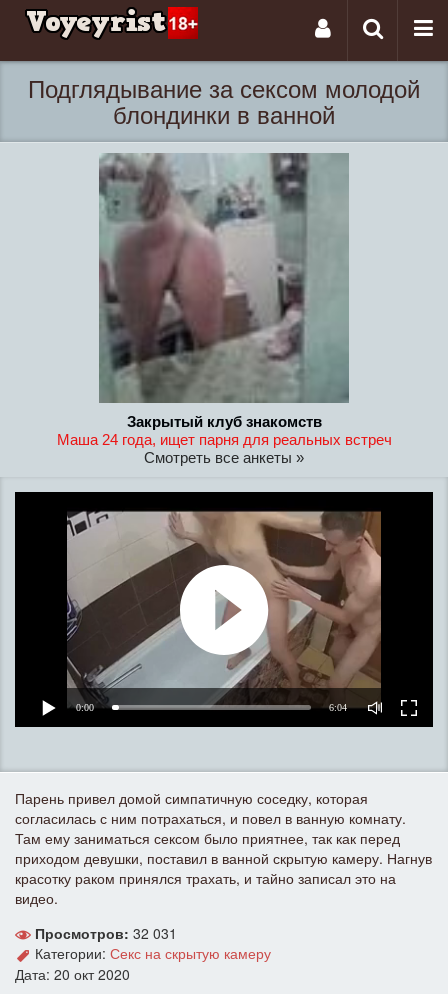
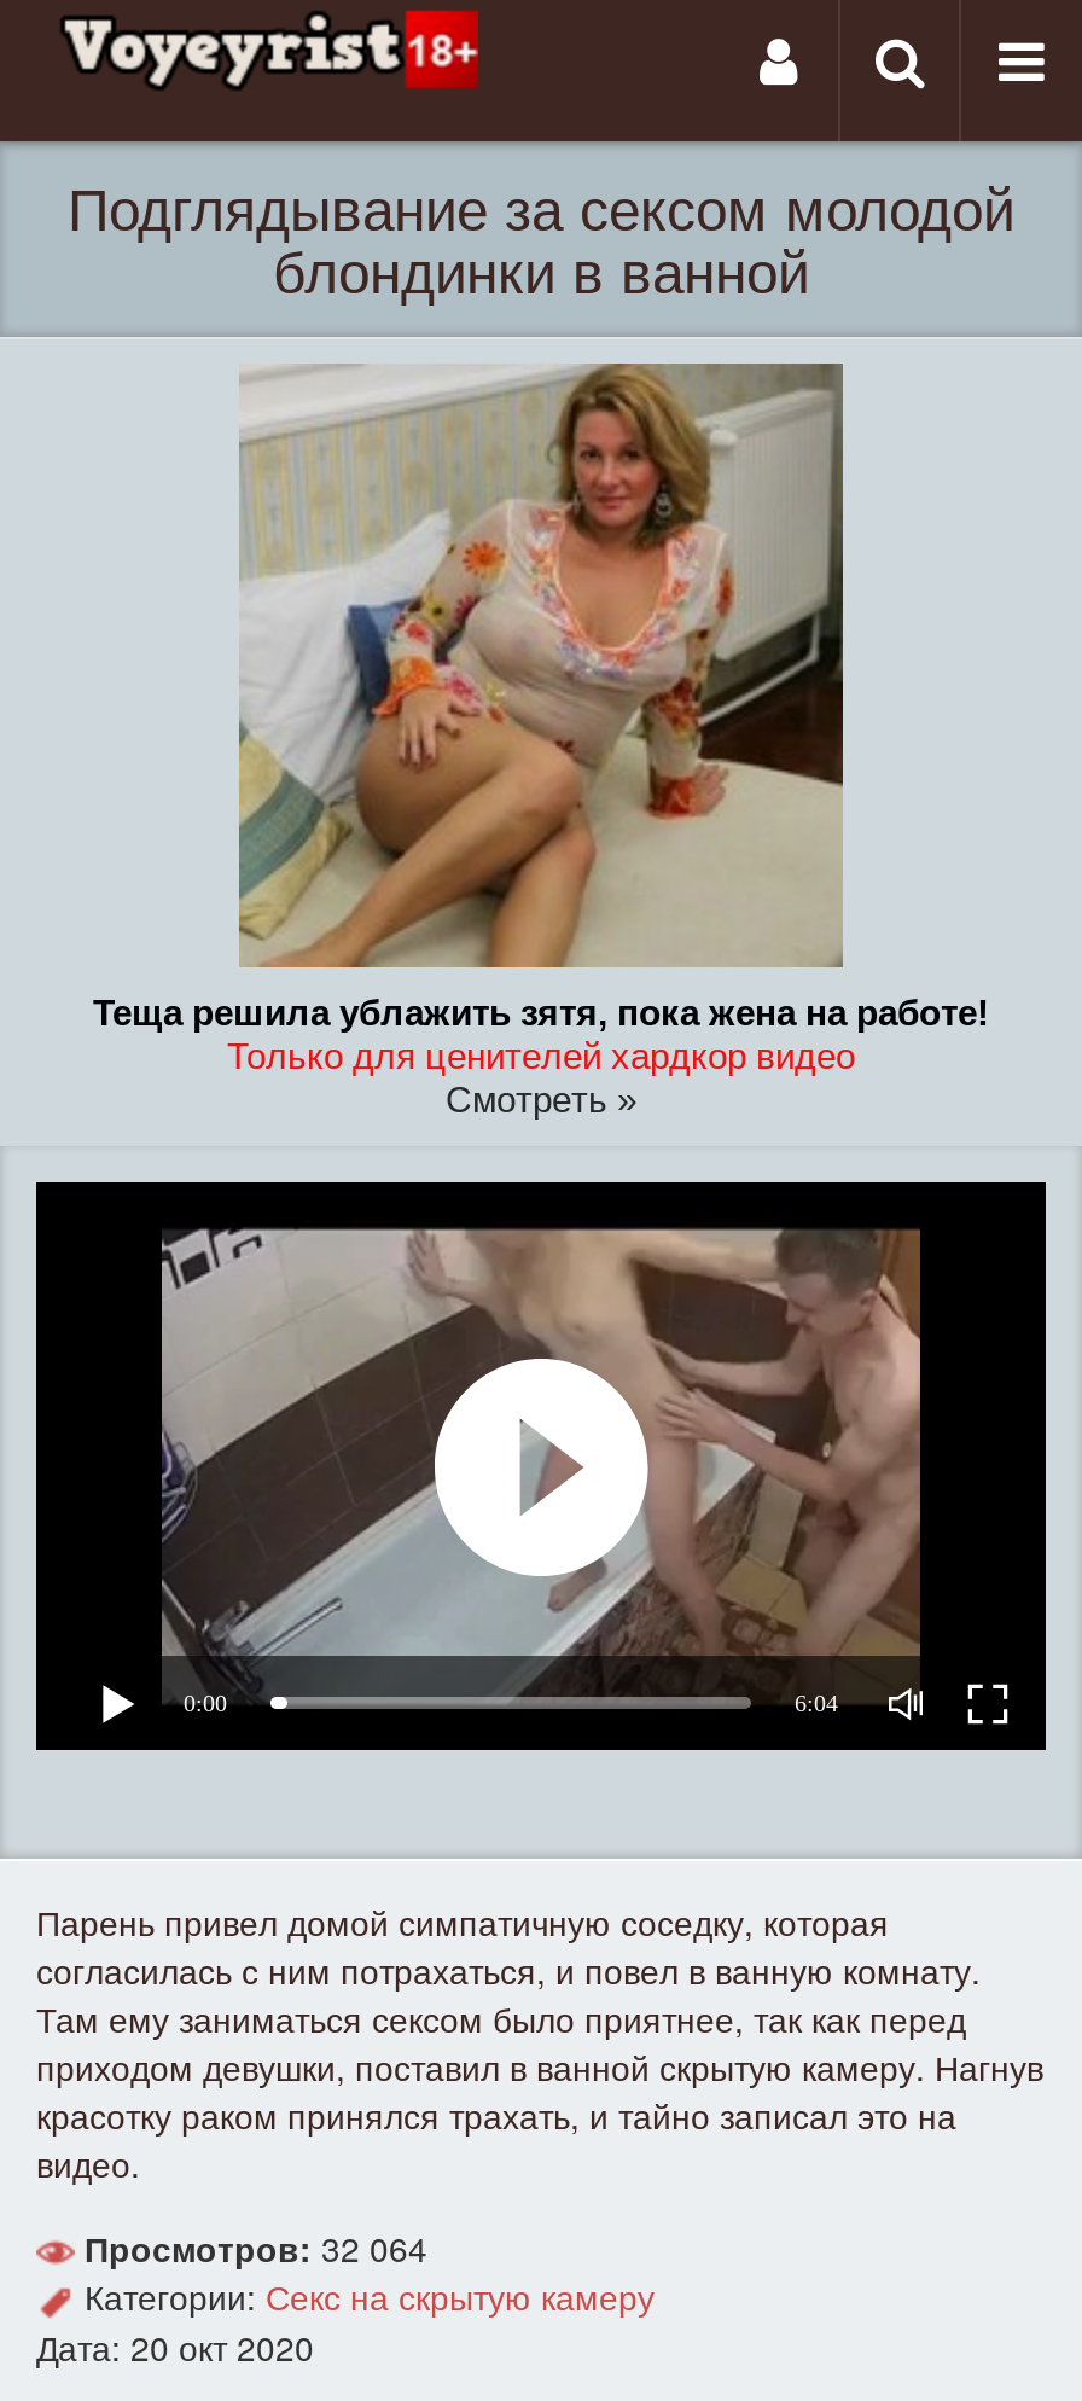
- [image]
- Закрытый клуб знакомств
- Маша 24 года, ищет парня для реальных встреч
- Смотреть все анкеты »
+ [image]
+ Теща решила ублажить зятя, пока жена на работе!
+ Только для ценителей хардкор видео
+ Смотреть »

- Просмотров: 32 031
+ Просмотров: 32 064
